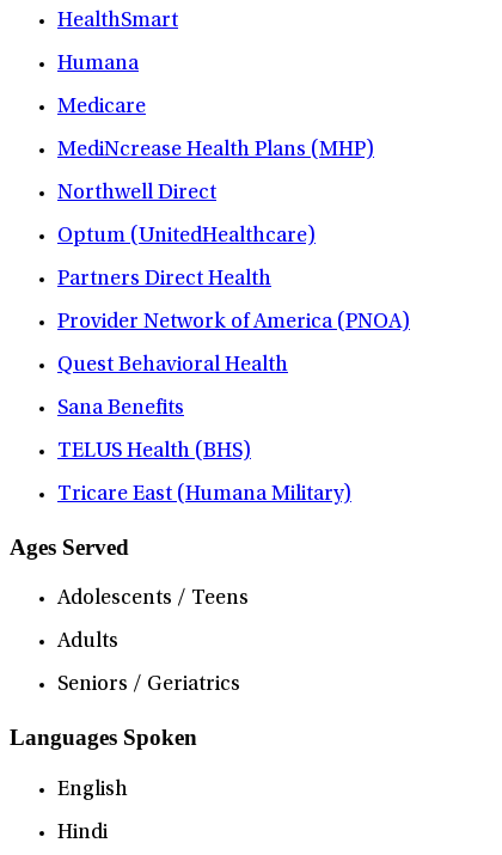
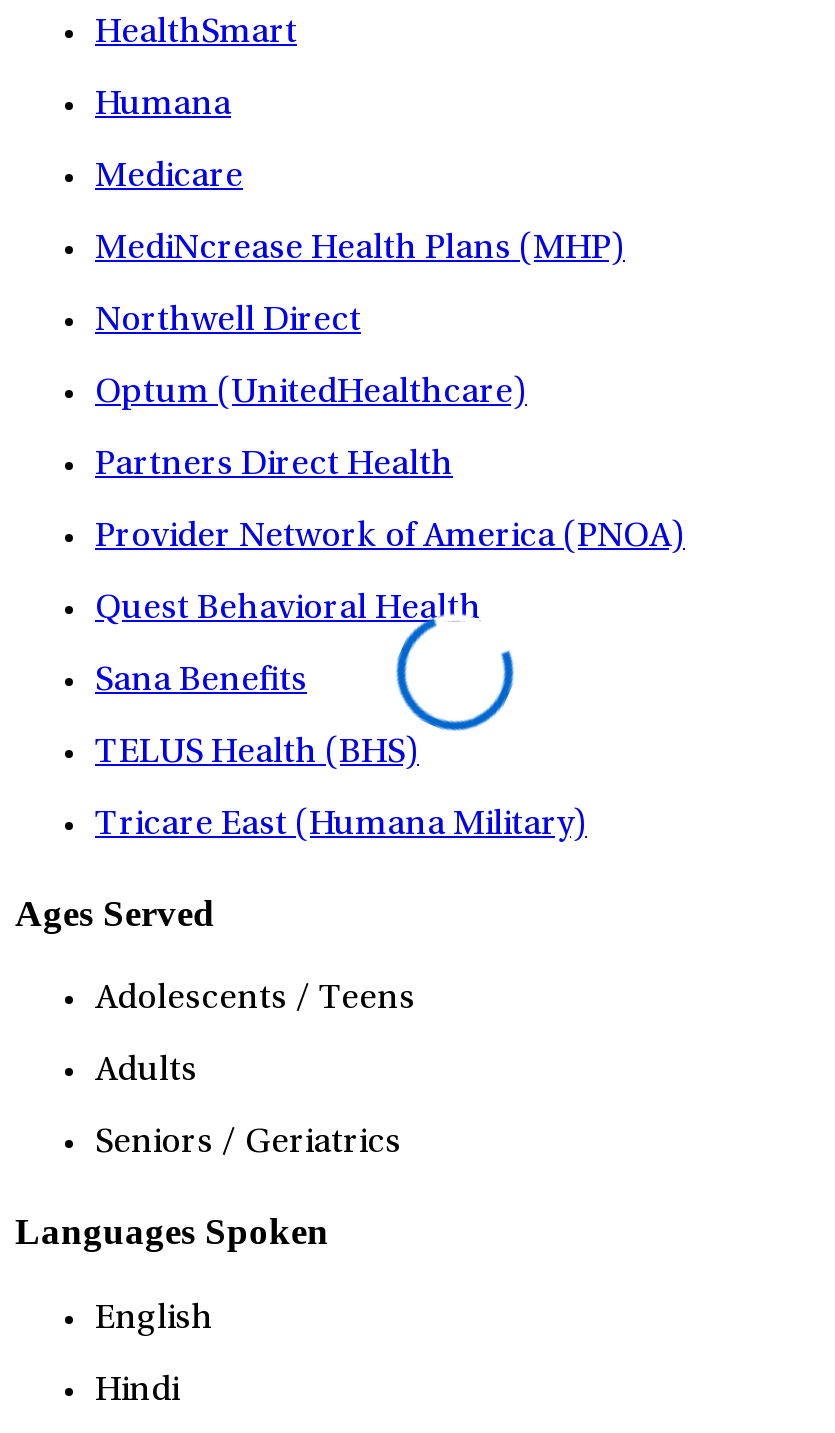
+ [image]
